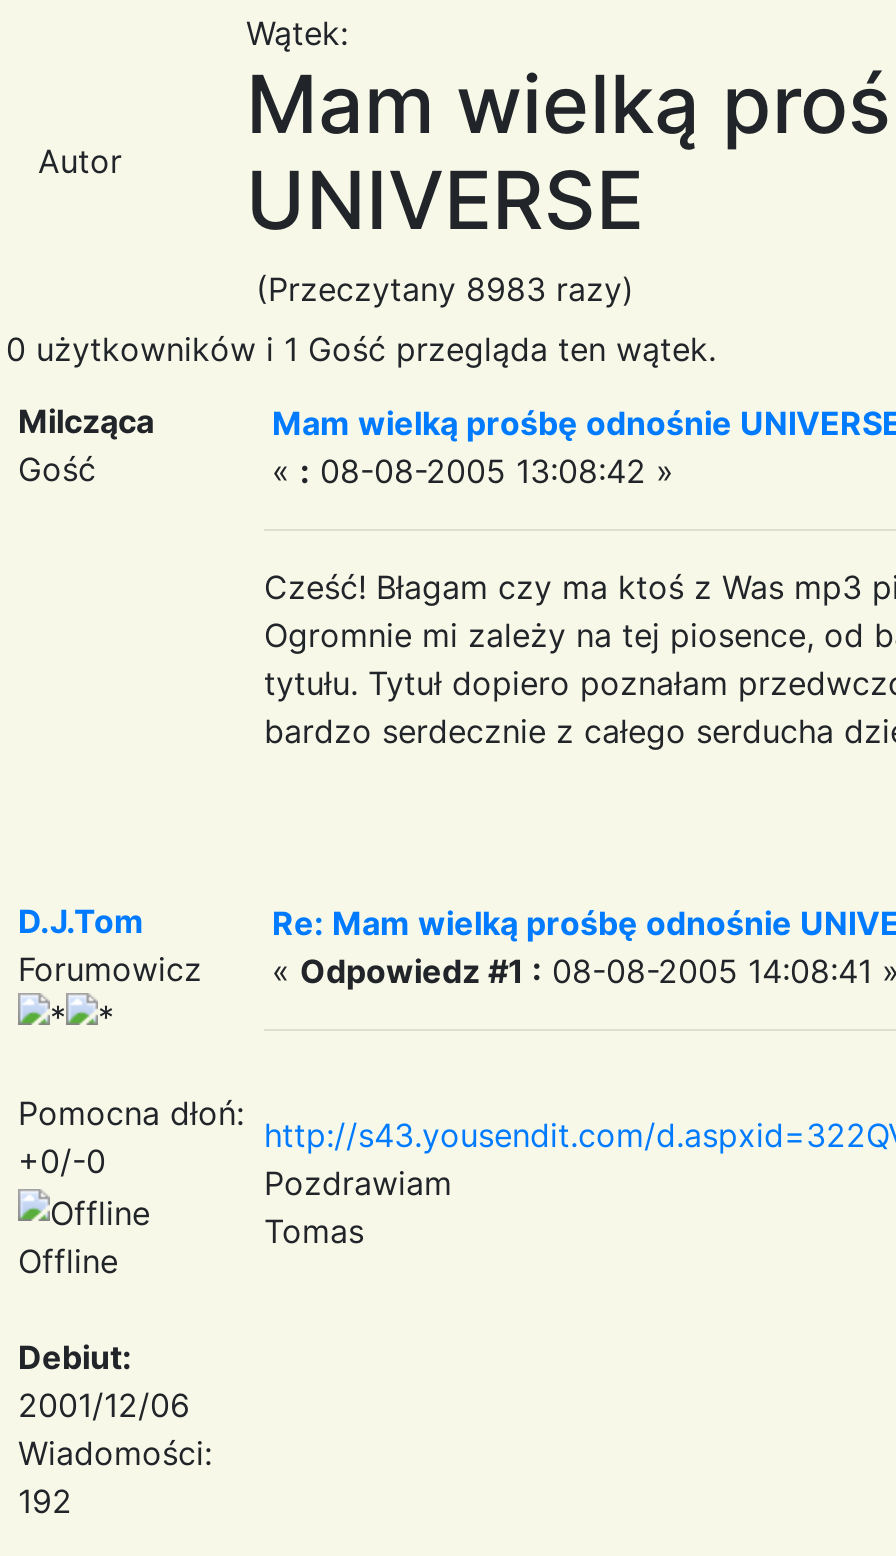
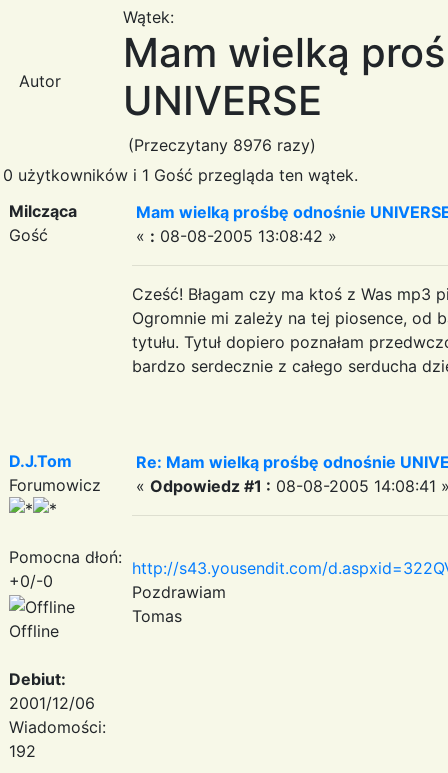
- (Przeczytany 8983 razy)
+ (Przeczytany 8976 razy)
